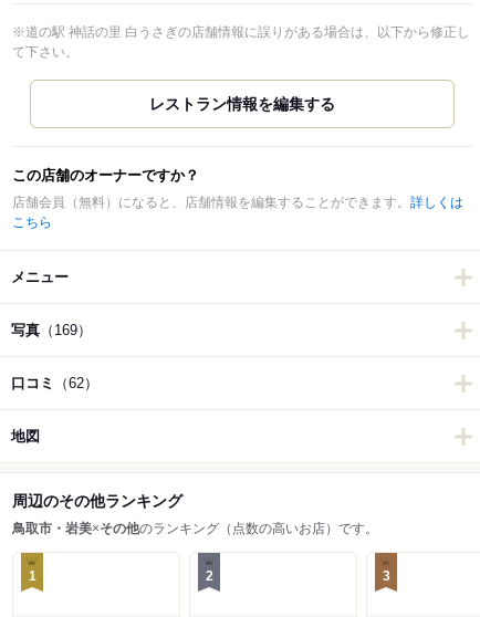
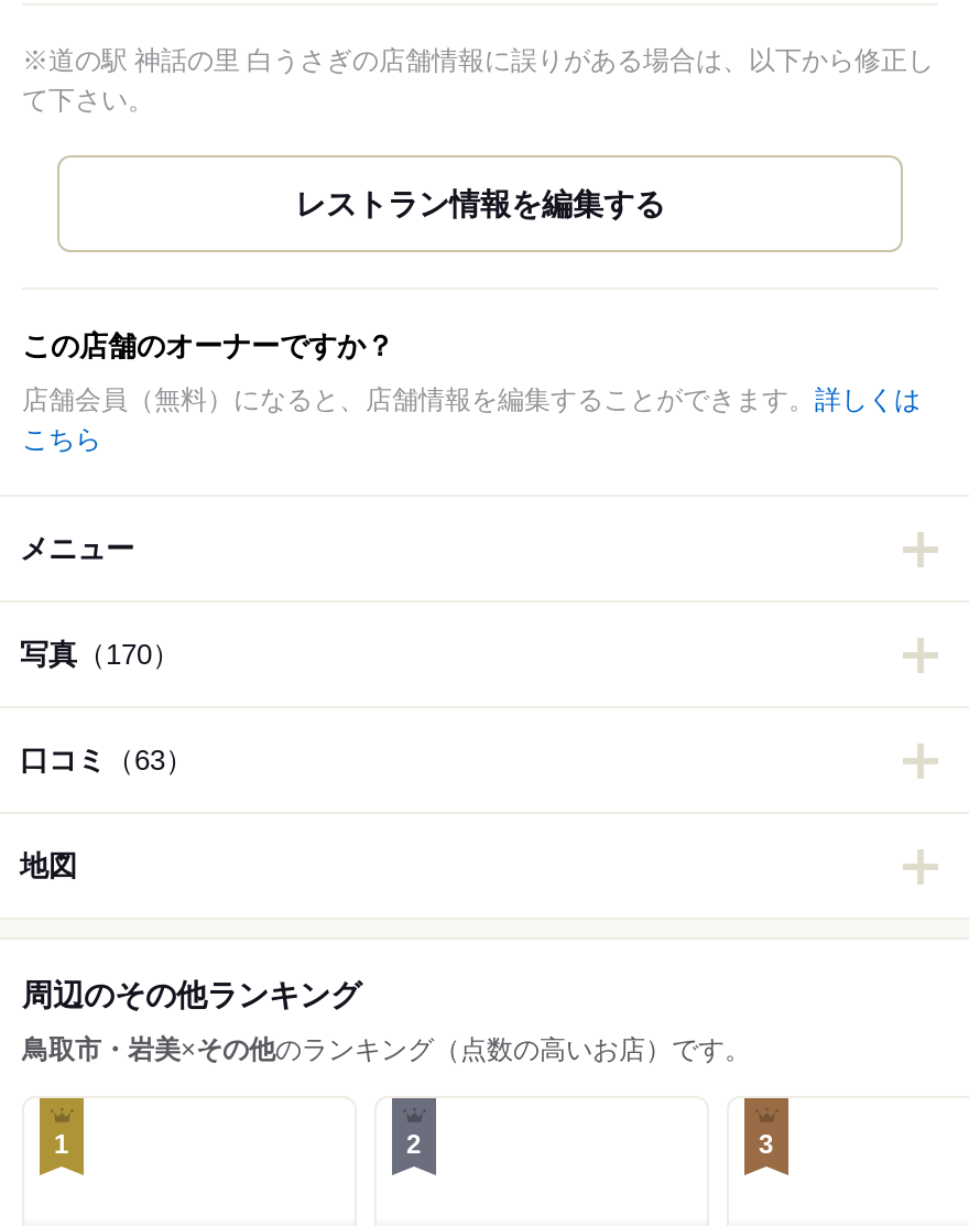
- 写真（169）
+ 写真（170）

- 口コミ（62）
+ 口コミ（63）
